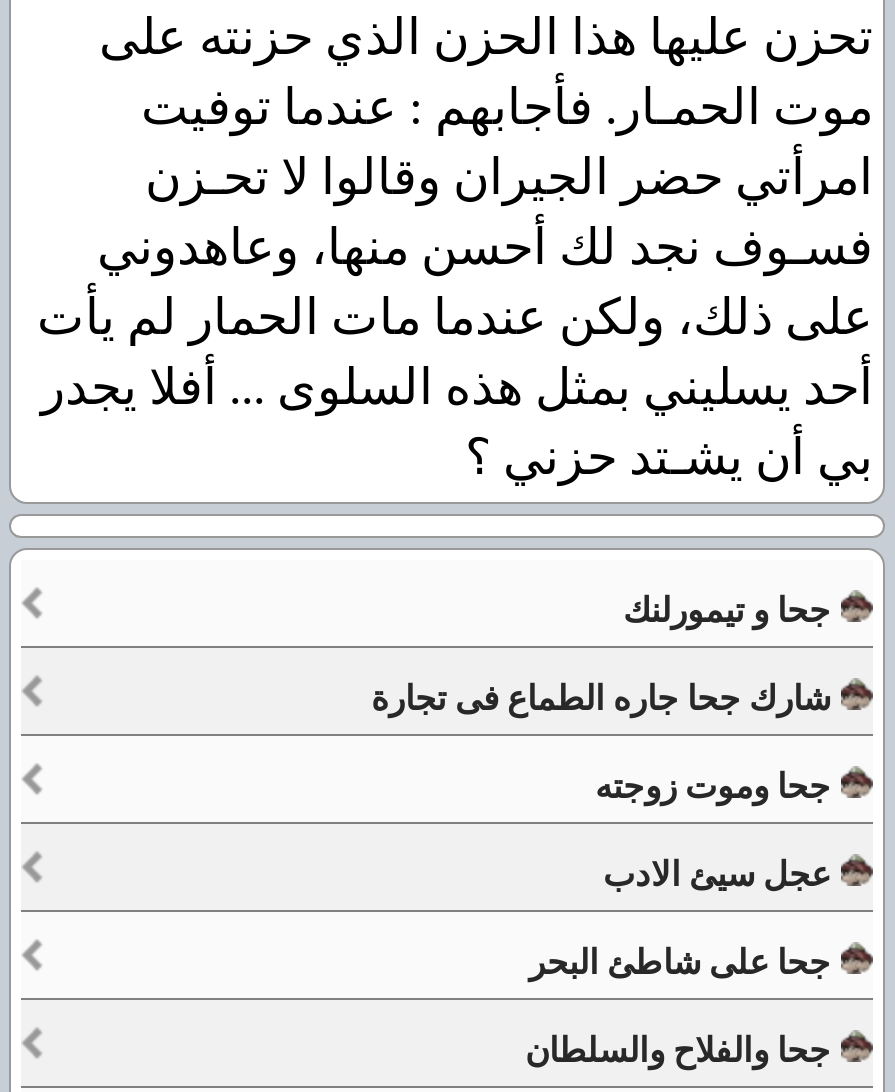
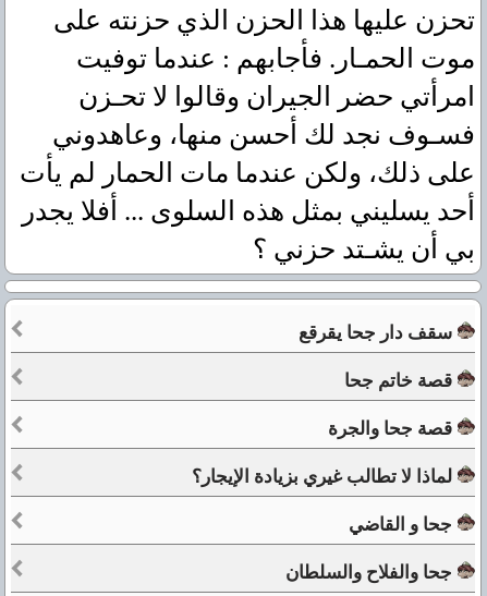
- جحا و تيمورلنك
+ سقف دار جحا يقرقع

- شارك جحا جاره الطماع فى تجارة
+ قصة خاتم جحا

- جحا وموت زوجته
+ قصة جحا والجرة

- عجل سيئ الادب
+ لماذا لا تطالب غيري بزيادة الإيجار؟

- جحا على شاطئ البحر
+ جحا و القاضي
